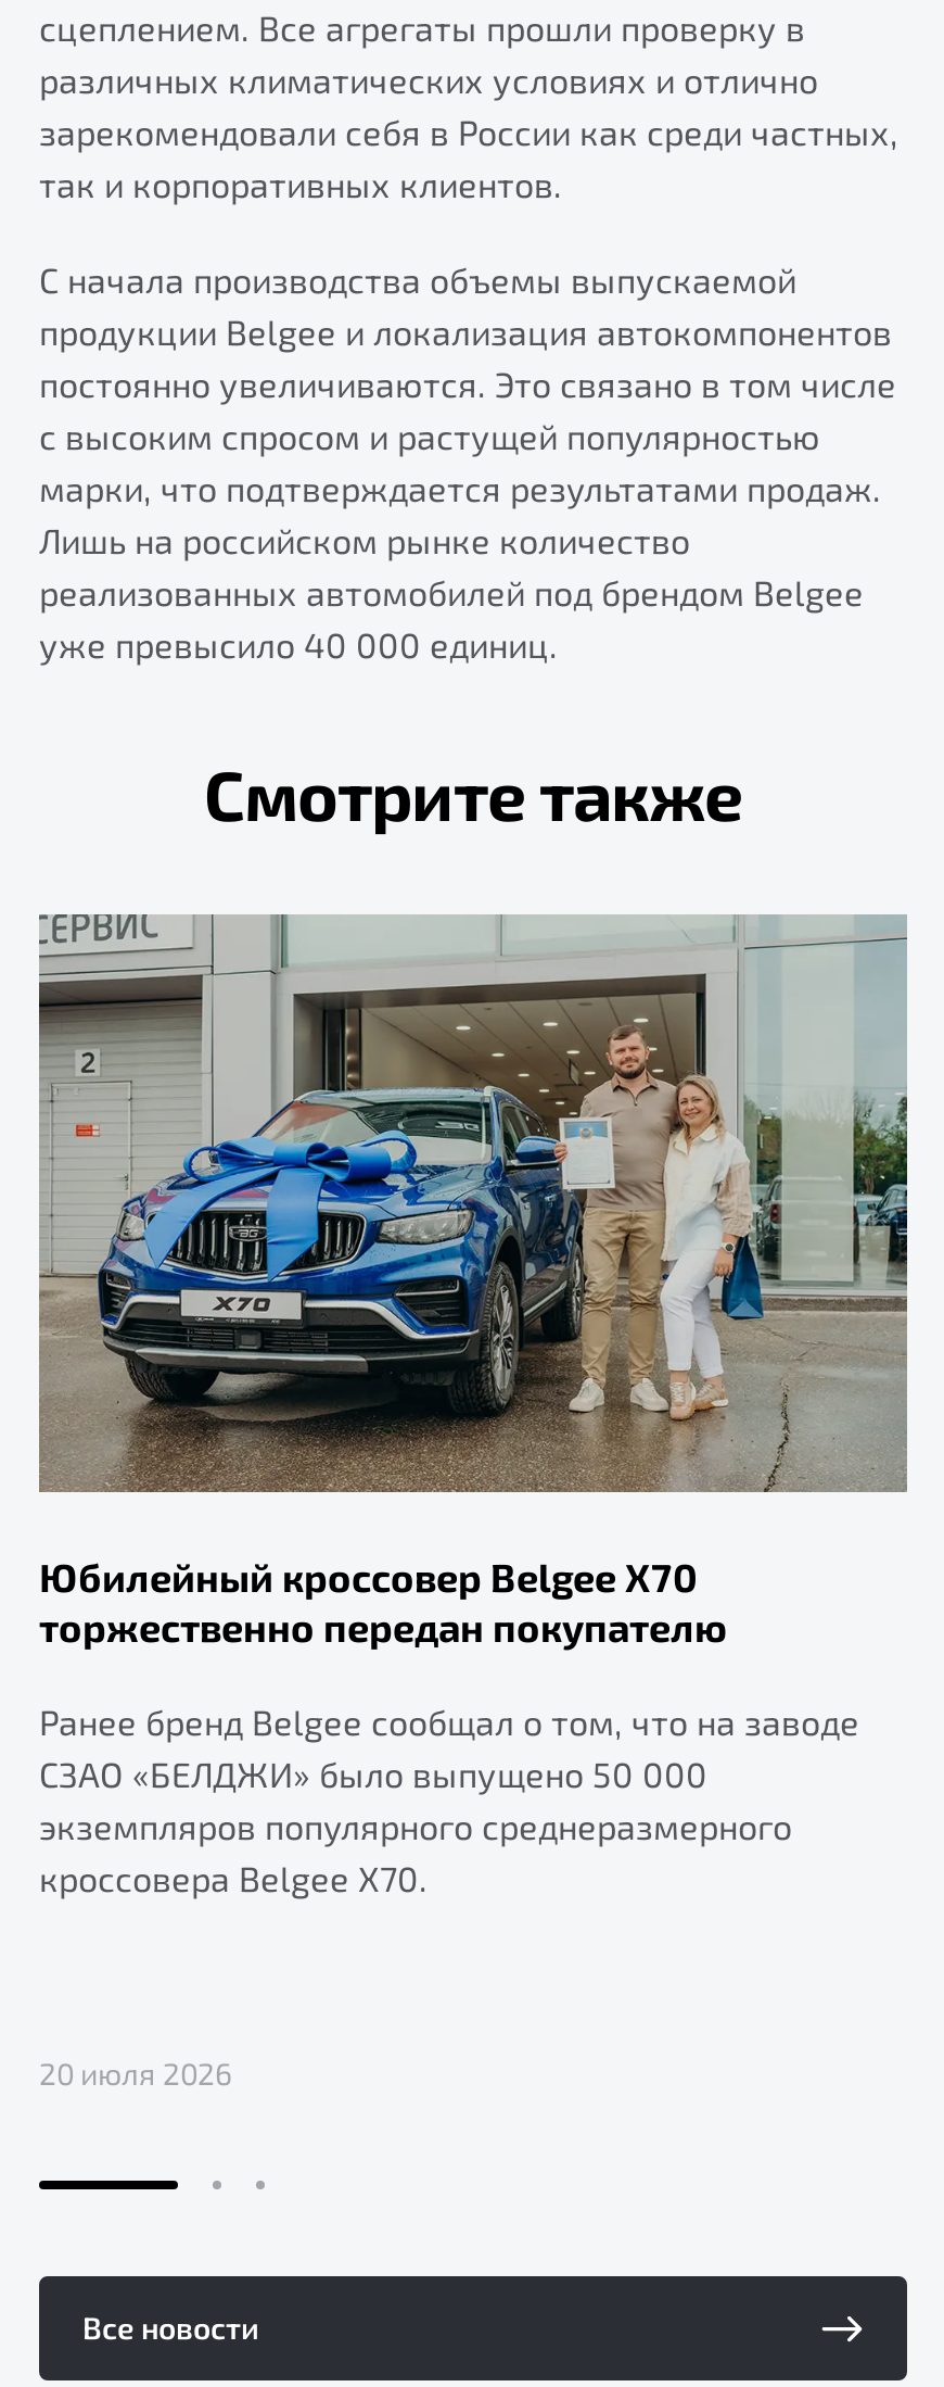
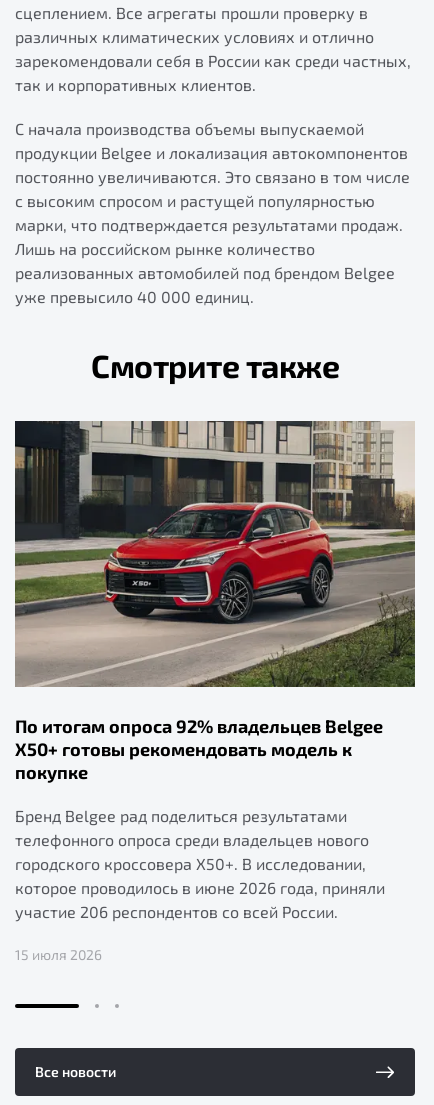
- [image]
- Юбилейный кроссовер Belgee X70
- торжественно передан покупателю
+ [image]
+ По итогам опроса 92% владельцев Belgee
+ X50+ готовы рекомендовать модель к
+ покупке

- Ранее бренд Belgee сообщал о том, что на заводе
- СЗАО «БЕЛДЖИ» было выпущено 50 000
- экземпляров популярного среднеразмерного
- кроссовера Belgee X70.
+ Бренд Belgee рад поделиться результатами
+ телефонного опроса среди владельцев нового
+ городского кроссовера X50+. В исследовании,
+ которое проводилось в июне 2026 года, приняли
+ участие 206 респондентов со всей России.

- 20 июля 2026
+ 15 июля 2026
